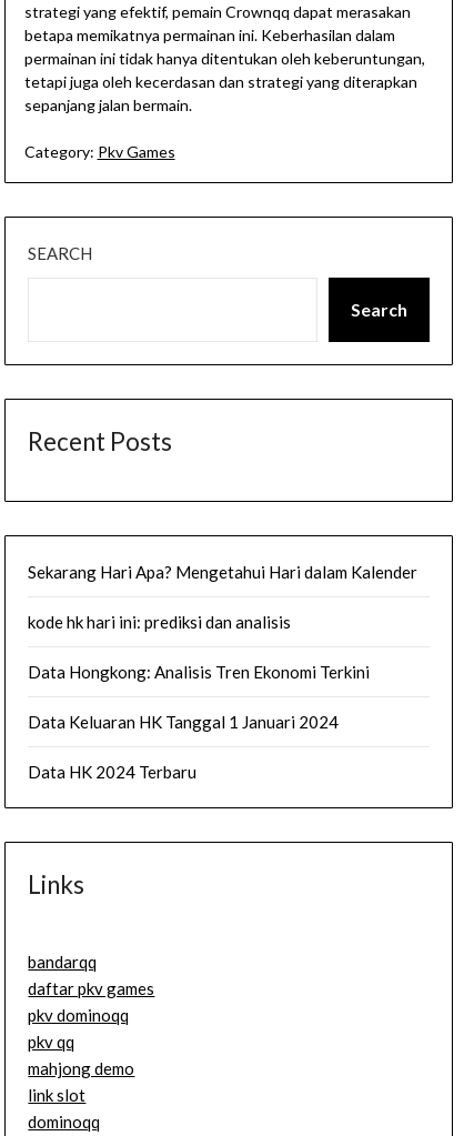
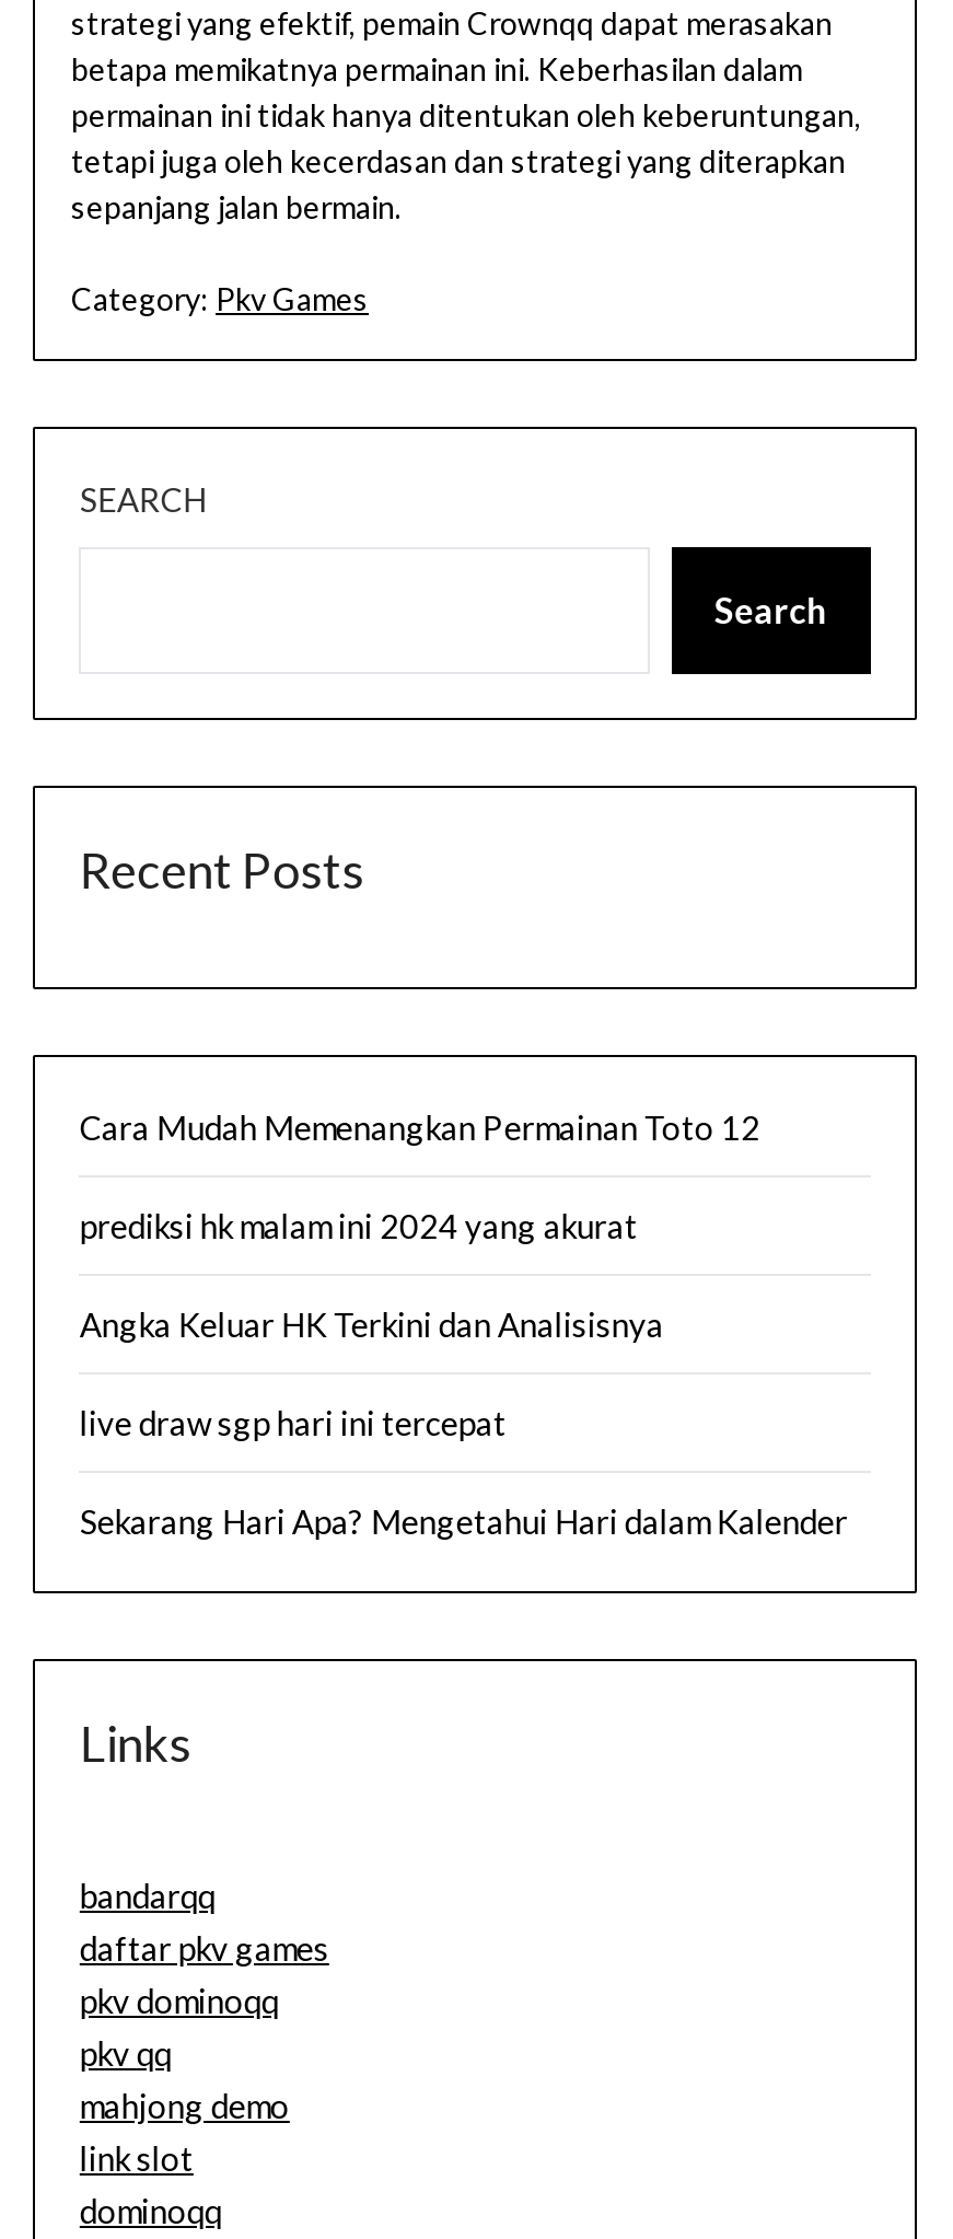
+ Cara Mudah Memenangkan Permainan Toto 12
+ prediksi hk malam ini 2024 yang akurat
+ Angka Keluar HK Terkini dan Analisisnya
+ live draw sgp hari ini tercepat

moved down: Sekarang Hari Apa? Mengetahui Hari dalam Kalender

- kode hk hari ini: prediksi dan analisis
- Data Hongkong: Analisis Tren Ekonomi Terkini
- Data Keluaran HK Tanggal 1 Januari 2024
- Data HK 2024 Terbaru
